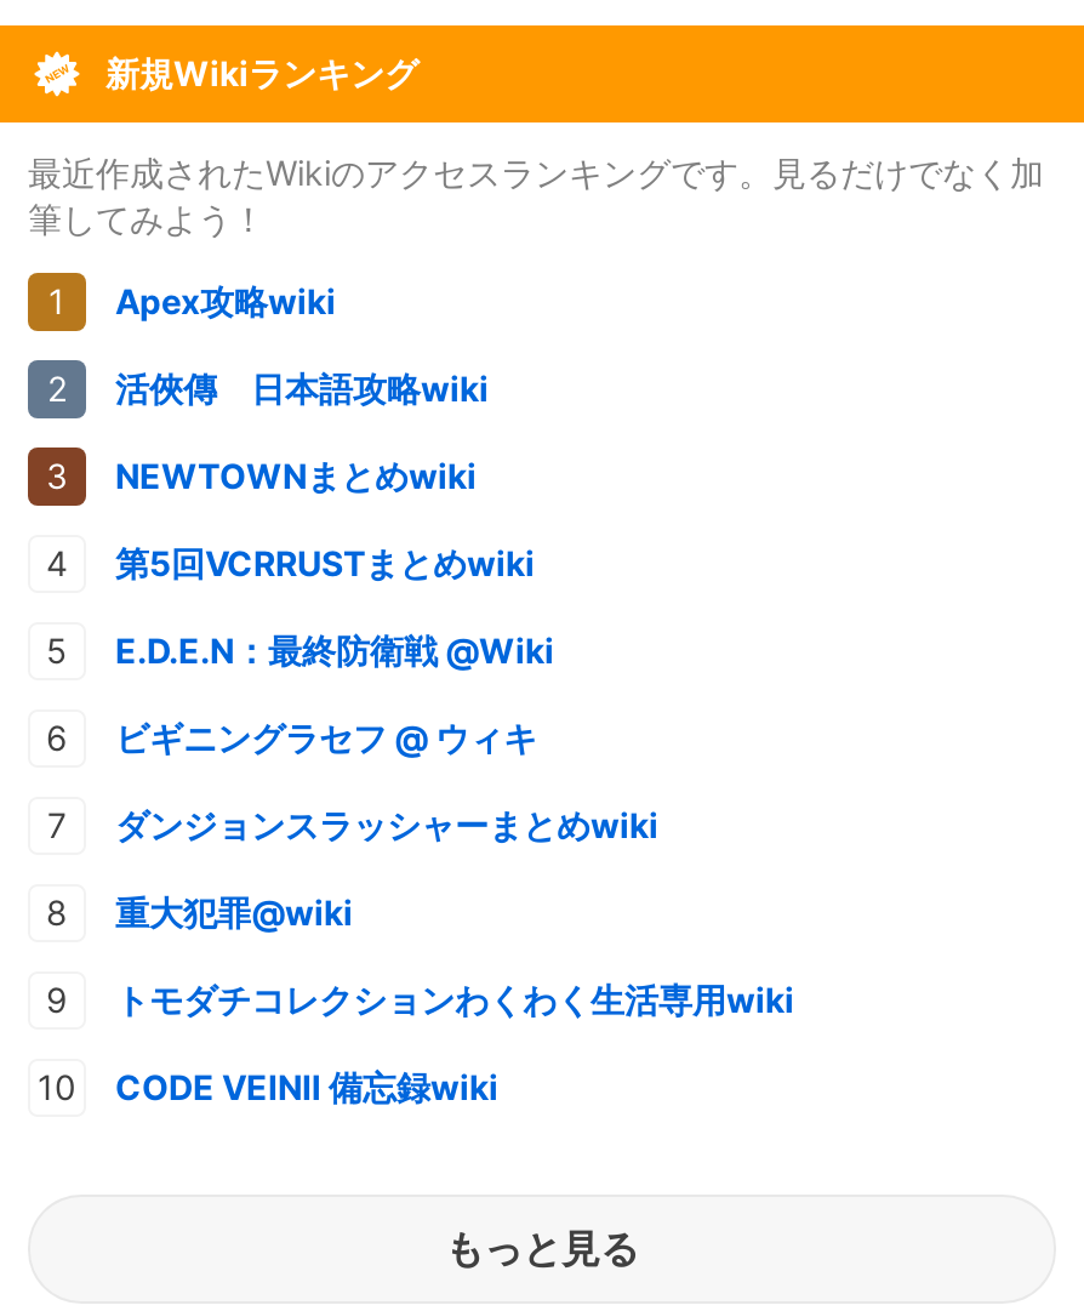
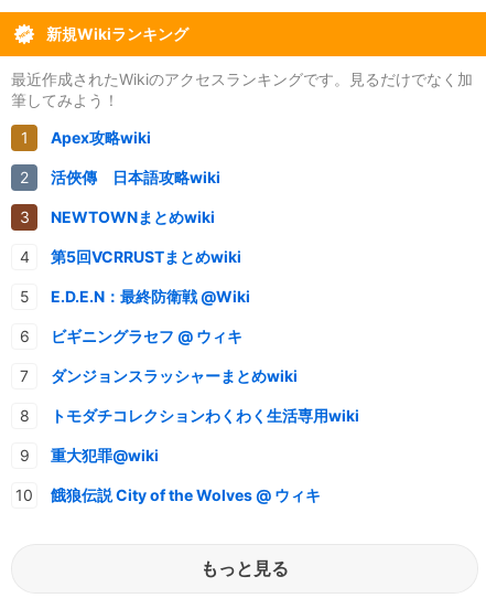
moved down: 重大犯罪@wiki

moved up: トモダチコレクションわくわく生活専用wiki

- CODE VEINⅡ 備忘録wiki
+ 餓狼伝説 City of the Wolves @ ウィキ
